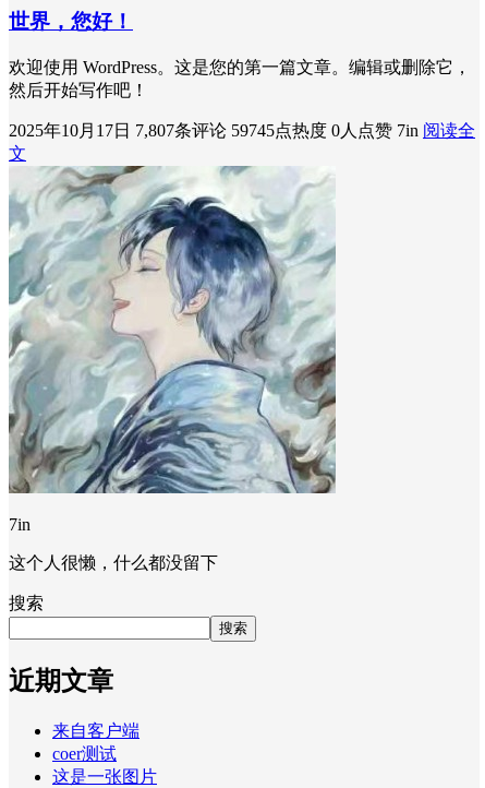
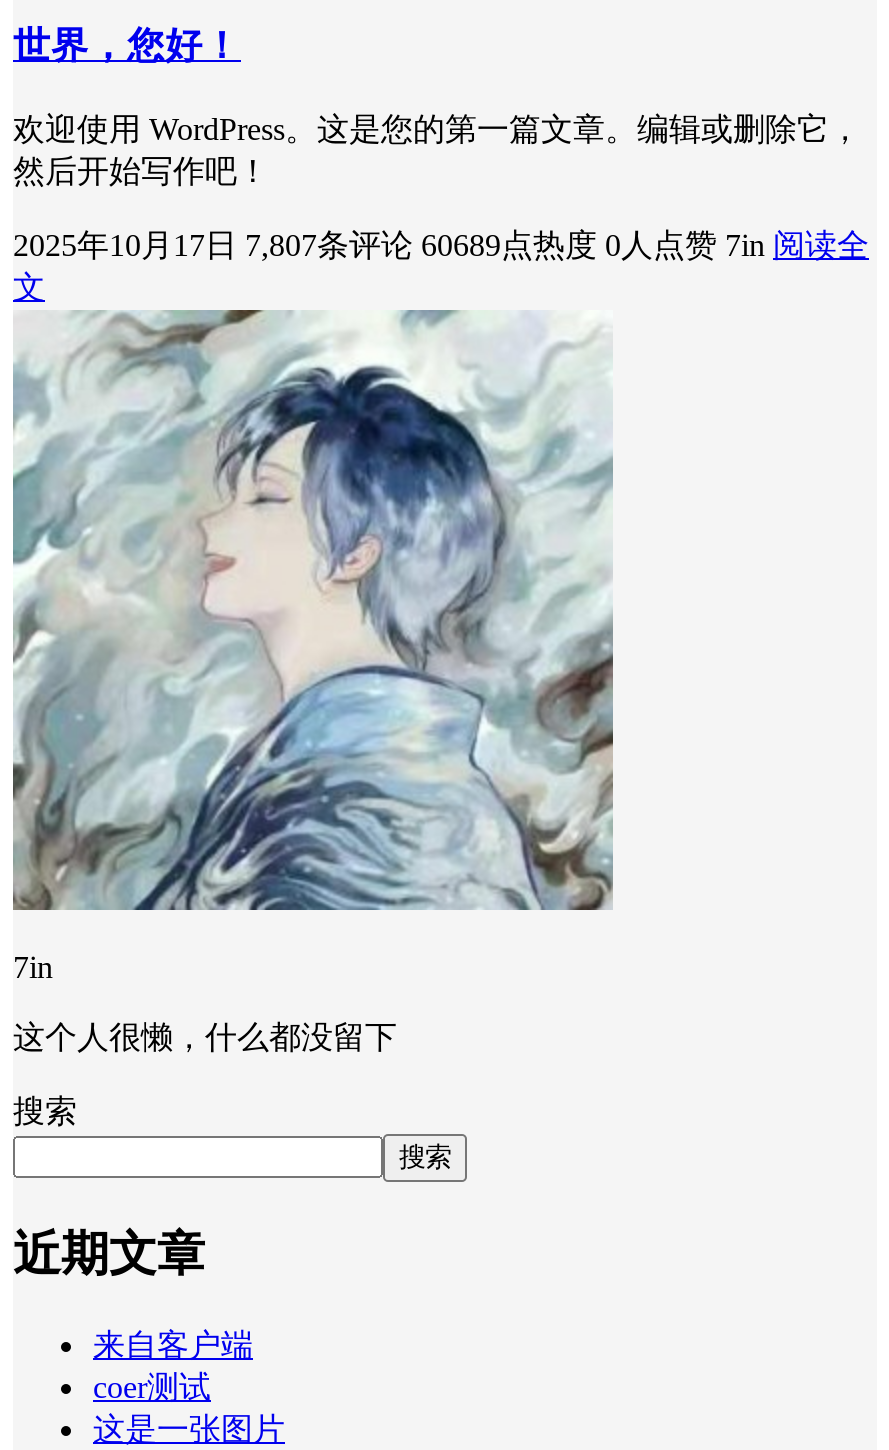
- 2025年10月17日 7,807条评论 59745点热度 0人点赞 7in 阅读全
+ 2025年10月17日 7,807条评论 60689点热度 0人点赞 7in 阅读全
